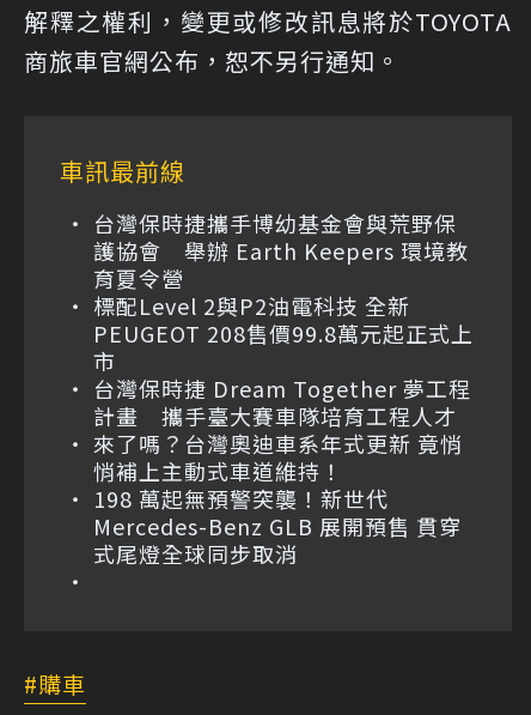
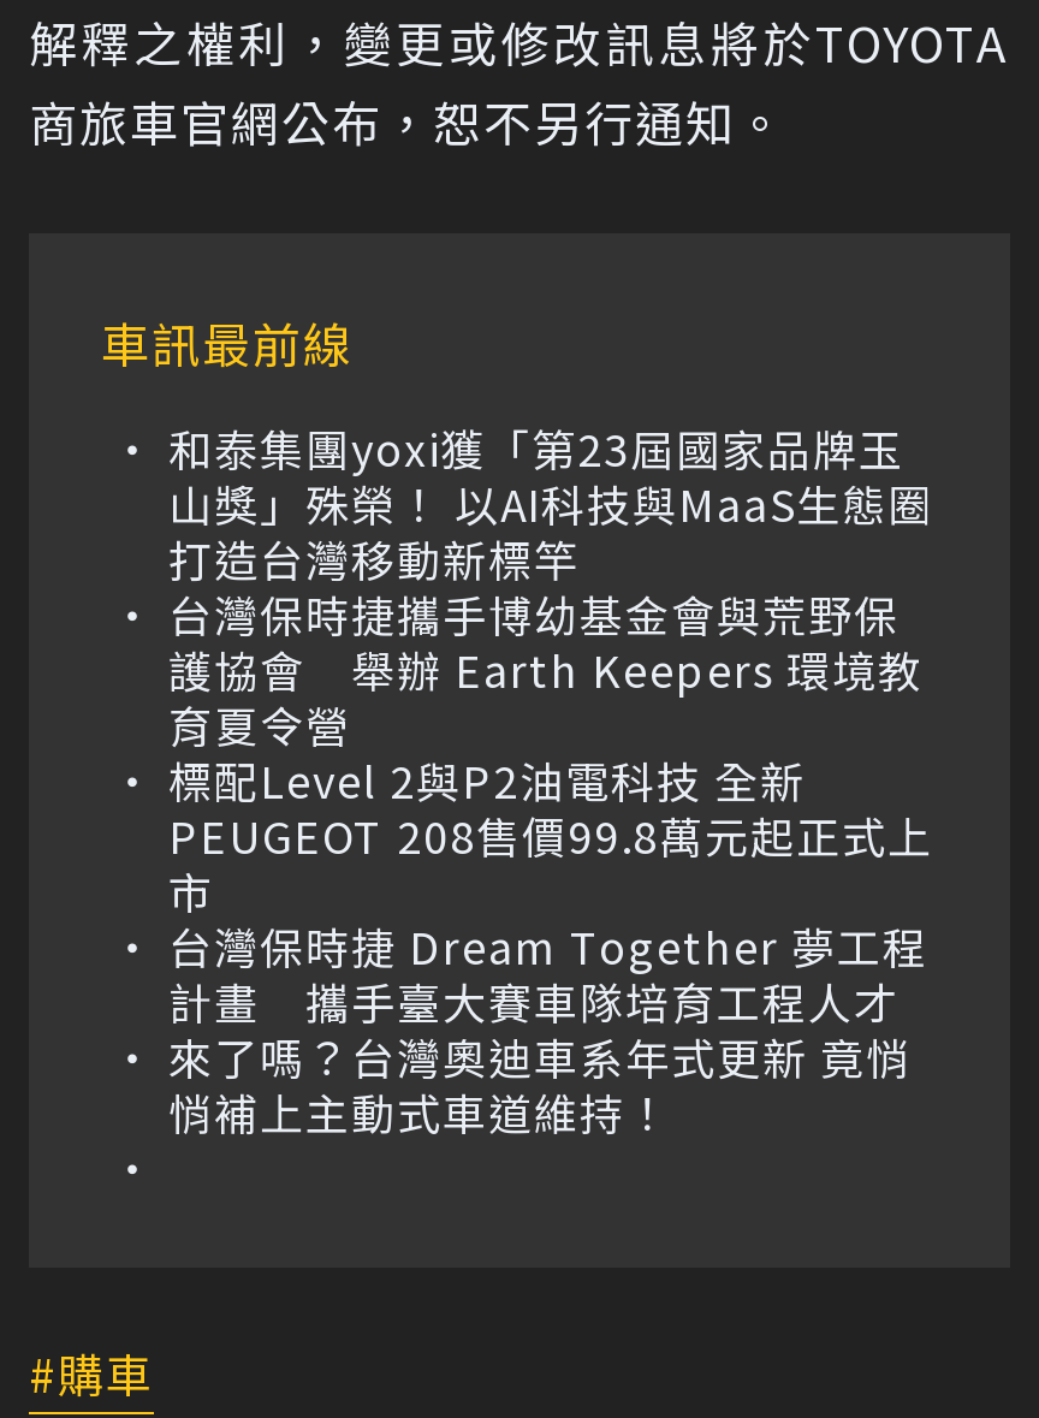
+ 和泰集團yoxi獲「第23屆國家品牌玉
+ 山獎」殊榮！ 以AI科技與MaaS生態圈
+ 打造台灣移動新標竿

moved down: 台灣保時捷攜手博幼基金會與荒野保 | 護協會 舉辦 Earth Keepers 環境教 | 標配Level 2與P2油電科技 全新 | ... | 來了嗎？台灣奧迪車系年式更新 竟悄 | 悄補上主動式車道維持！

- 198 萬起無預警突襲！新世代
- Mercedes-Benz GLB 展開預售 貫穿
- 式尾燈全球同步取消
